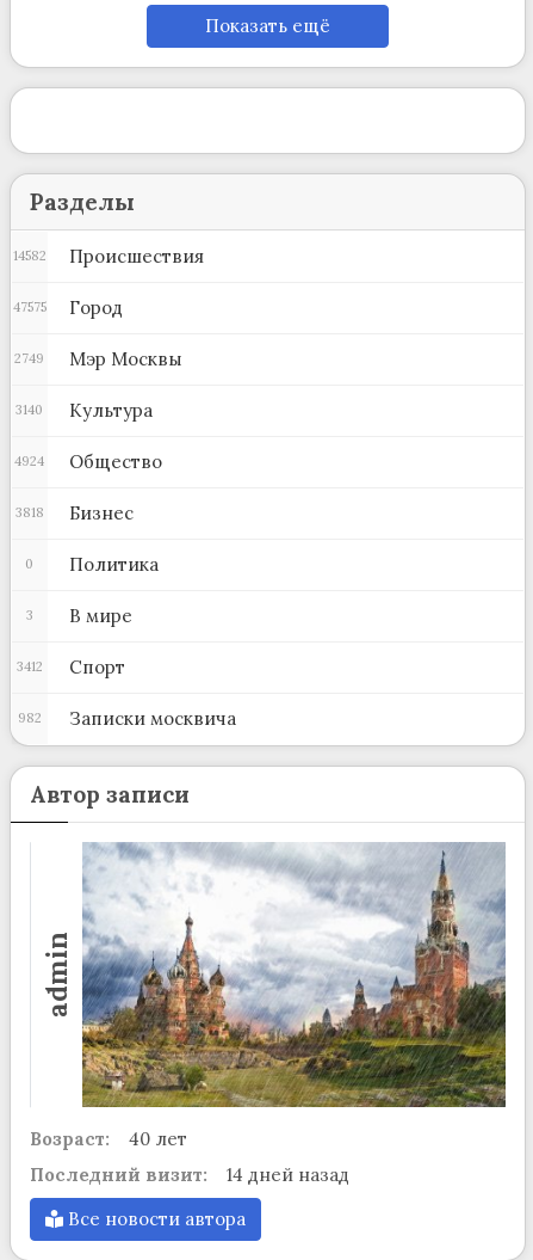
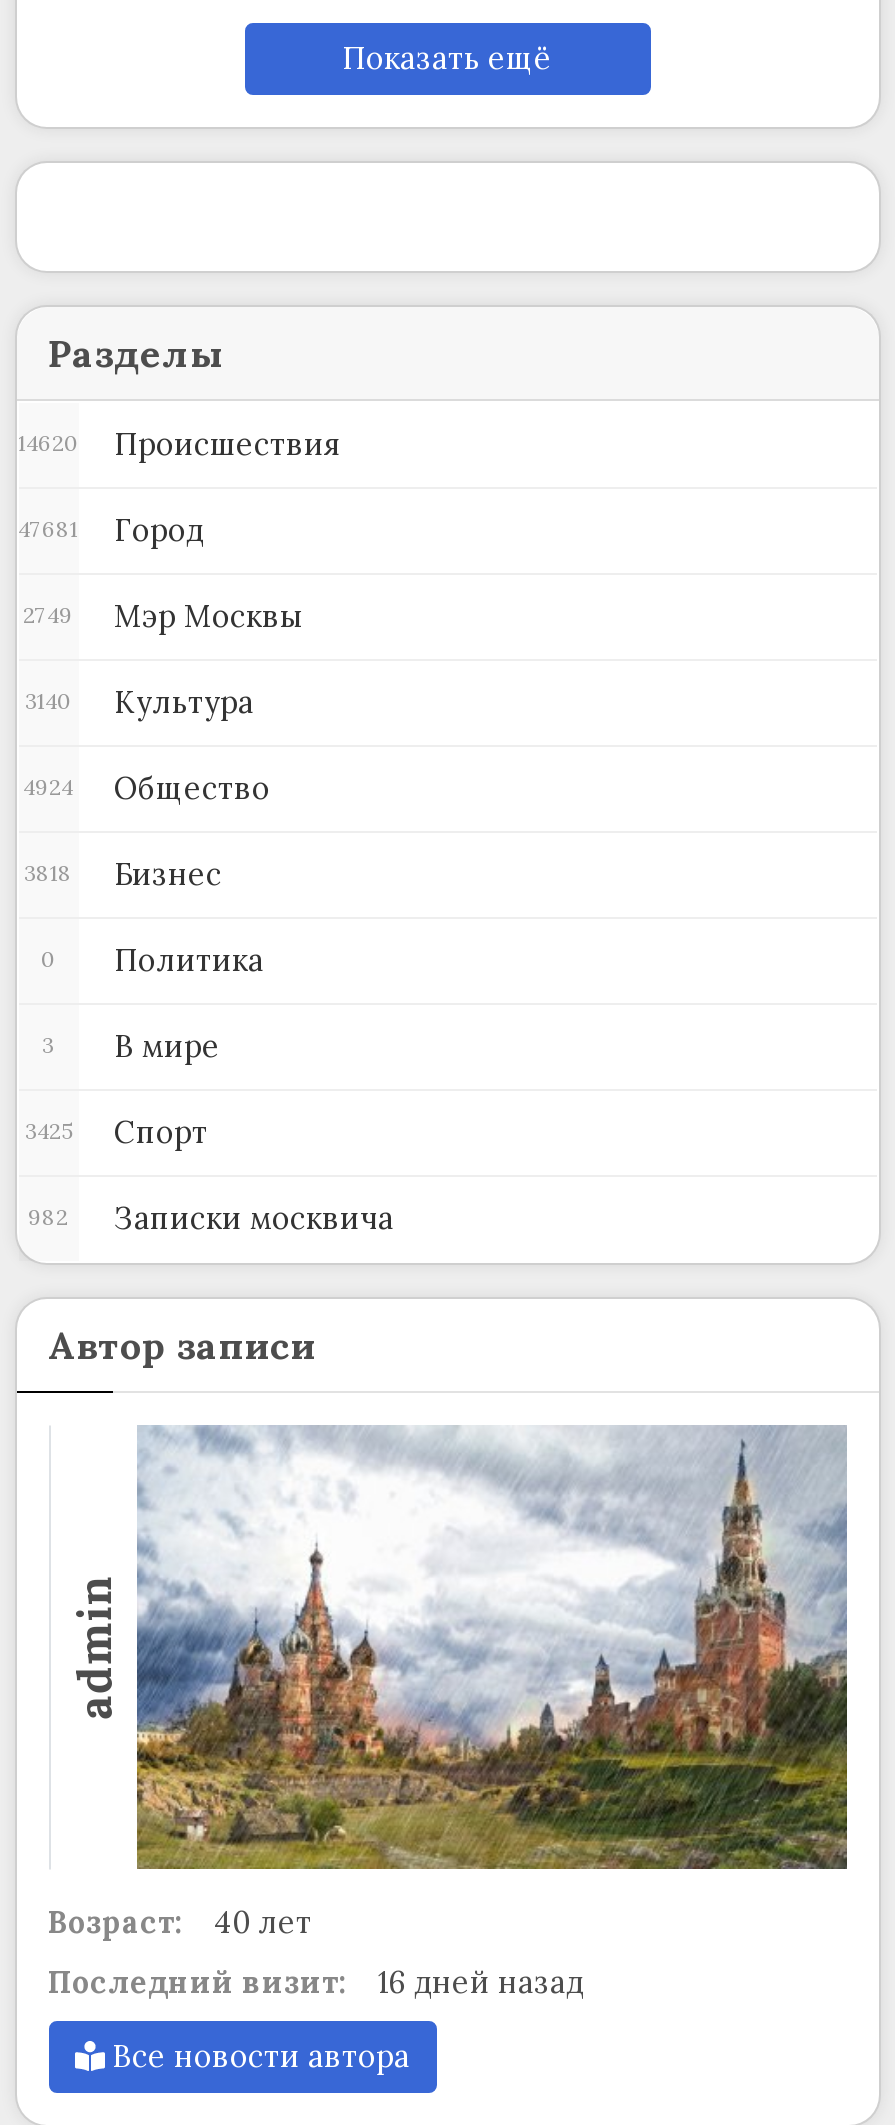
- 14582 Происшествия
+ 14620 Происшествия

- 47575 Город
+ 47681 Город

- 3412 Спорт
+ 3425 Спорт

- Последний визит: 14 дней назад
+ Последний визит: 16 дней назад
